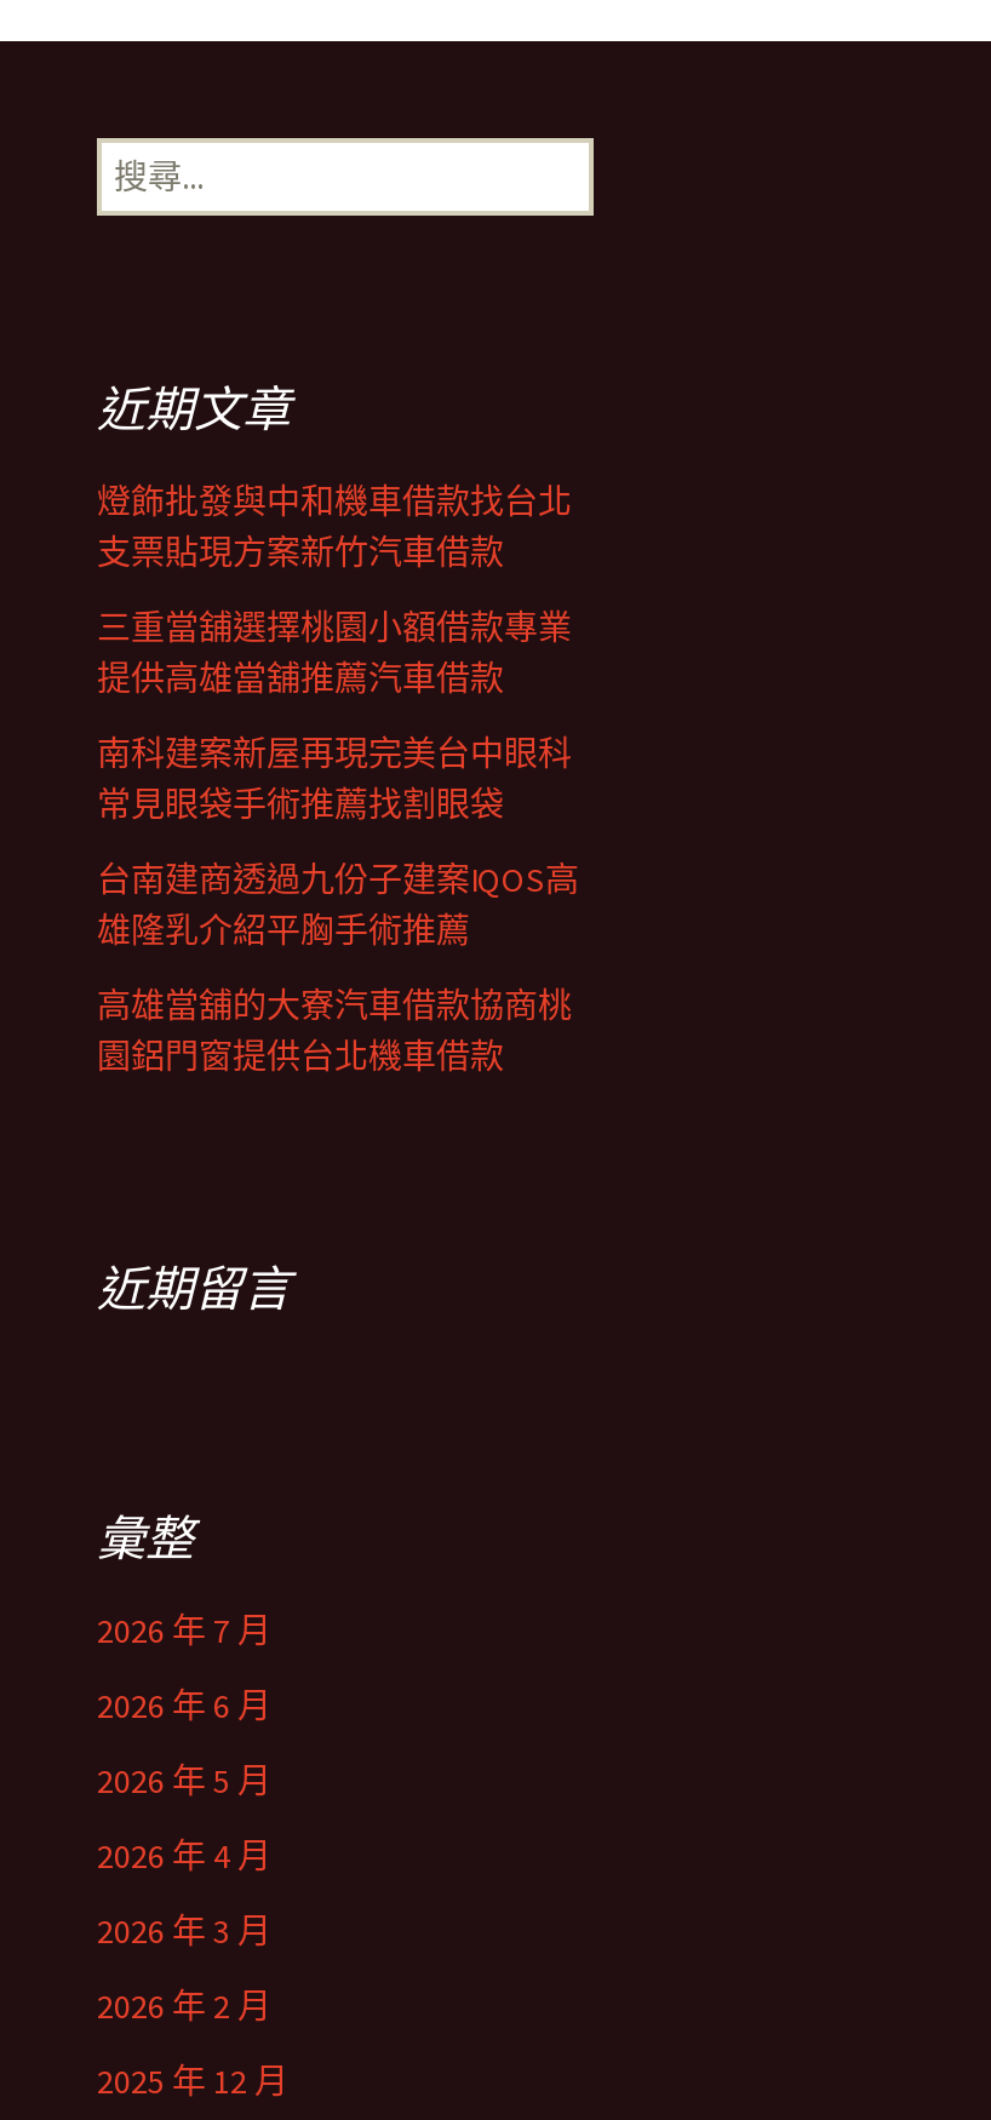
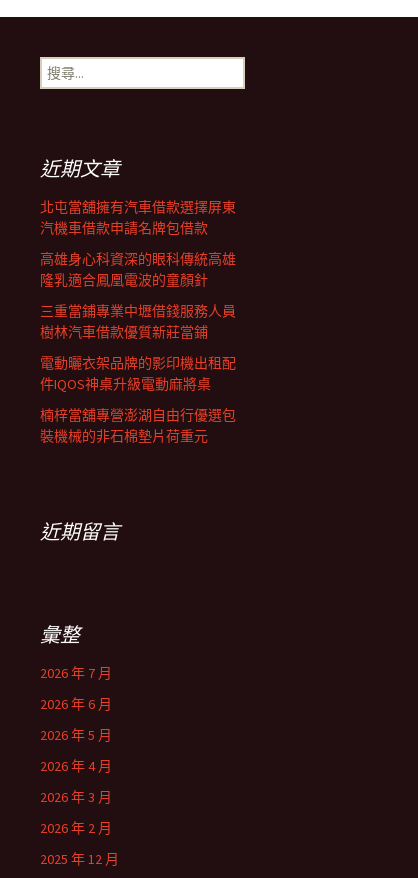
- 燈飾批發與中和機車借款找台北
- 支票貼現方案新竹汽車借款
+ 北屯當舖擁有汽車借款選擇屏東
+ 汽機車借款申請名牌包借款

- 三重當舖選擇桃園小額借款專業
- 提供高雄當舖推薦汽車借款
+ 高雄身心科資深的眼科傳統高雄
+ 隆乳適合鳳凰電波的童顏針

- 南科建案新屋再現完美台中眼科
- 常見眼袋手術推薦找割眼袋
+ 三重當鋪專業中壢借錢服務人員
+ 樹林汽車借款優質新莊當鋪

- 台南建商透過九份子建案IQOS高
- 雄隆乳介紹平胸手術推薦
+ 電動曬衣架品牌的影印機出租配
+ 件IQOS神桌升級電動麻將桌

- 高雄當舖的大寮汽車借款協商桃
- 園鋁門窗提供台北機車借款
+ 楠梓當舖專營澎湖自由行優選包
+ 裝機械的非石棉墊片荷重元
